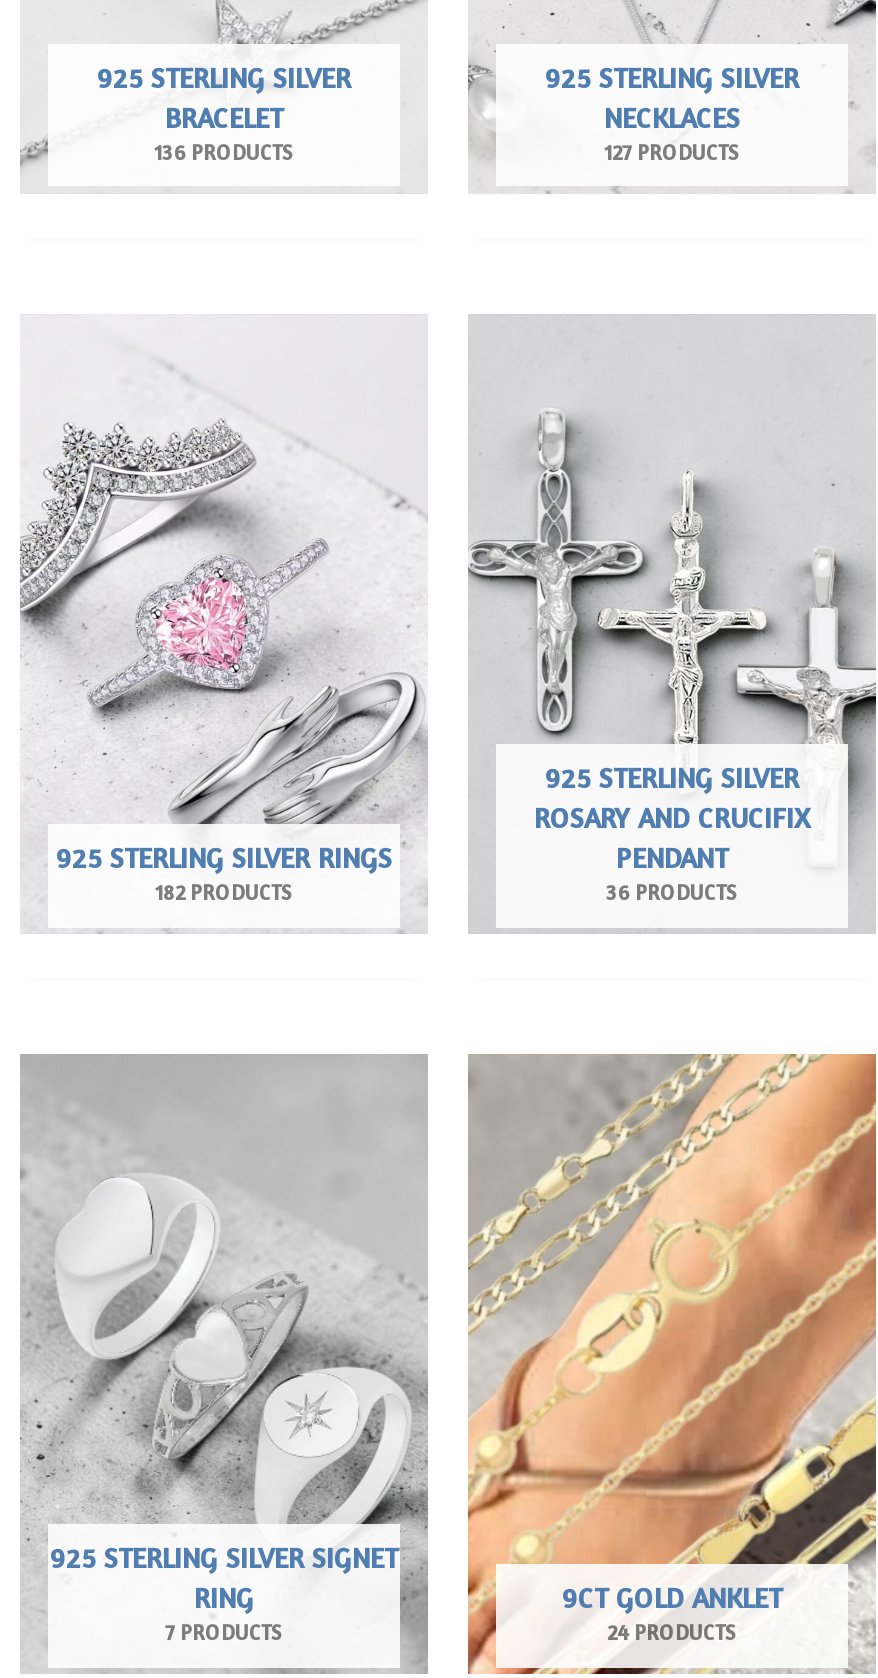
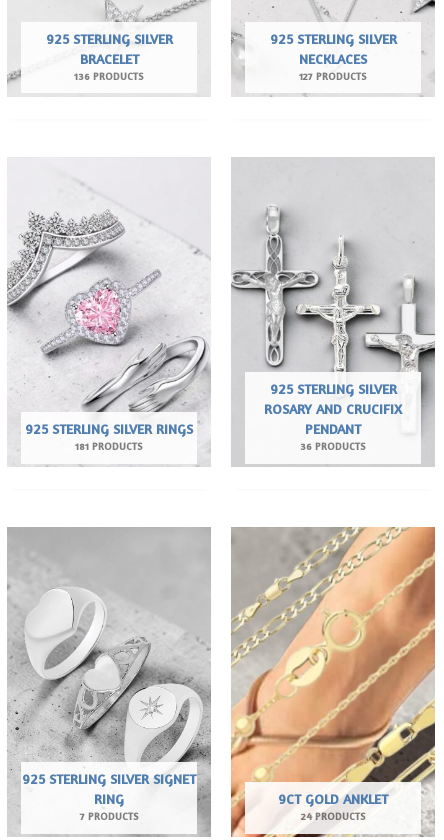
- 182 PRODUCTS
+ 181 PRODUCTS
